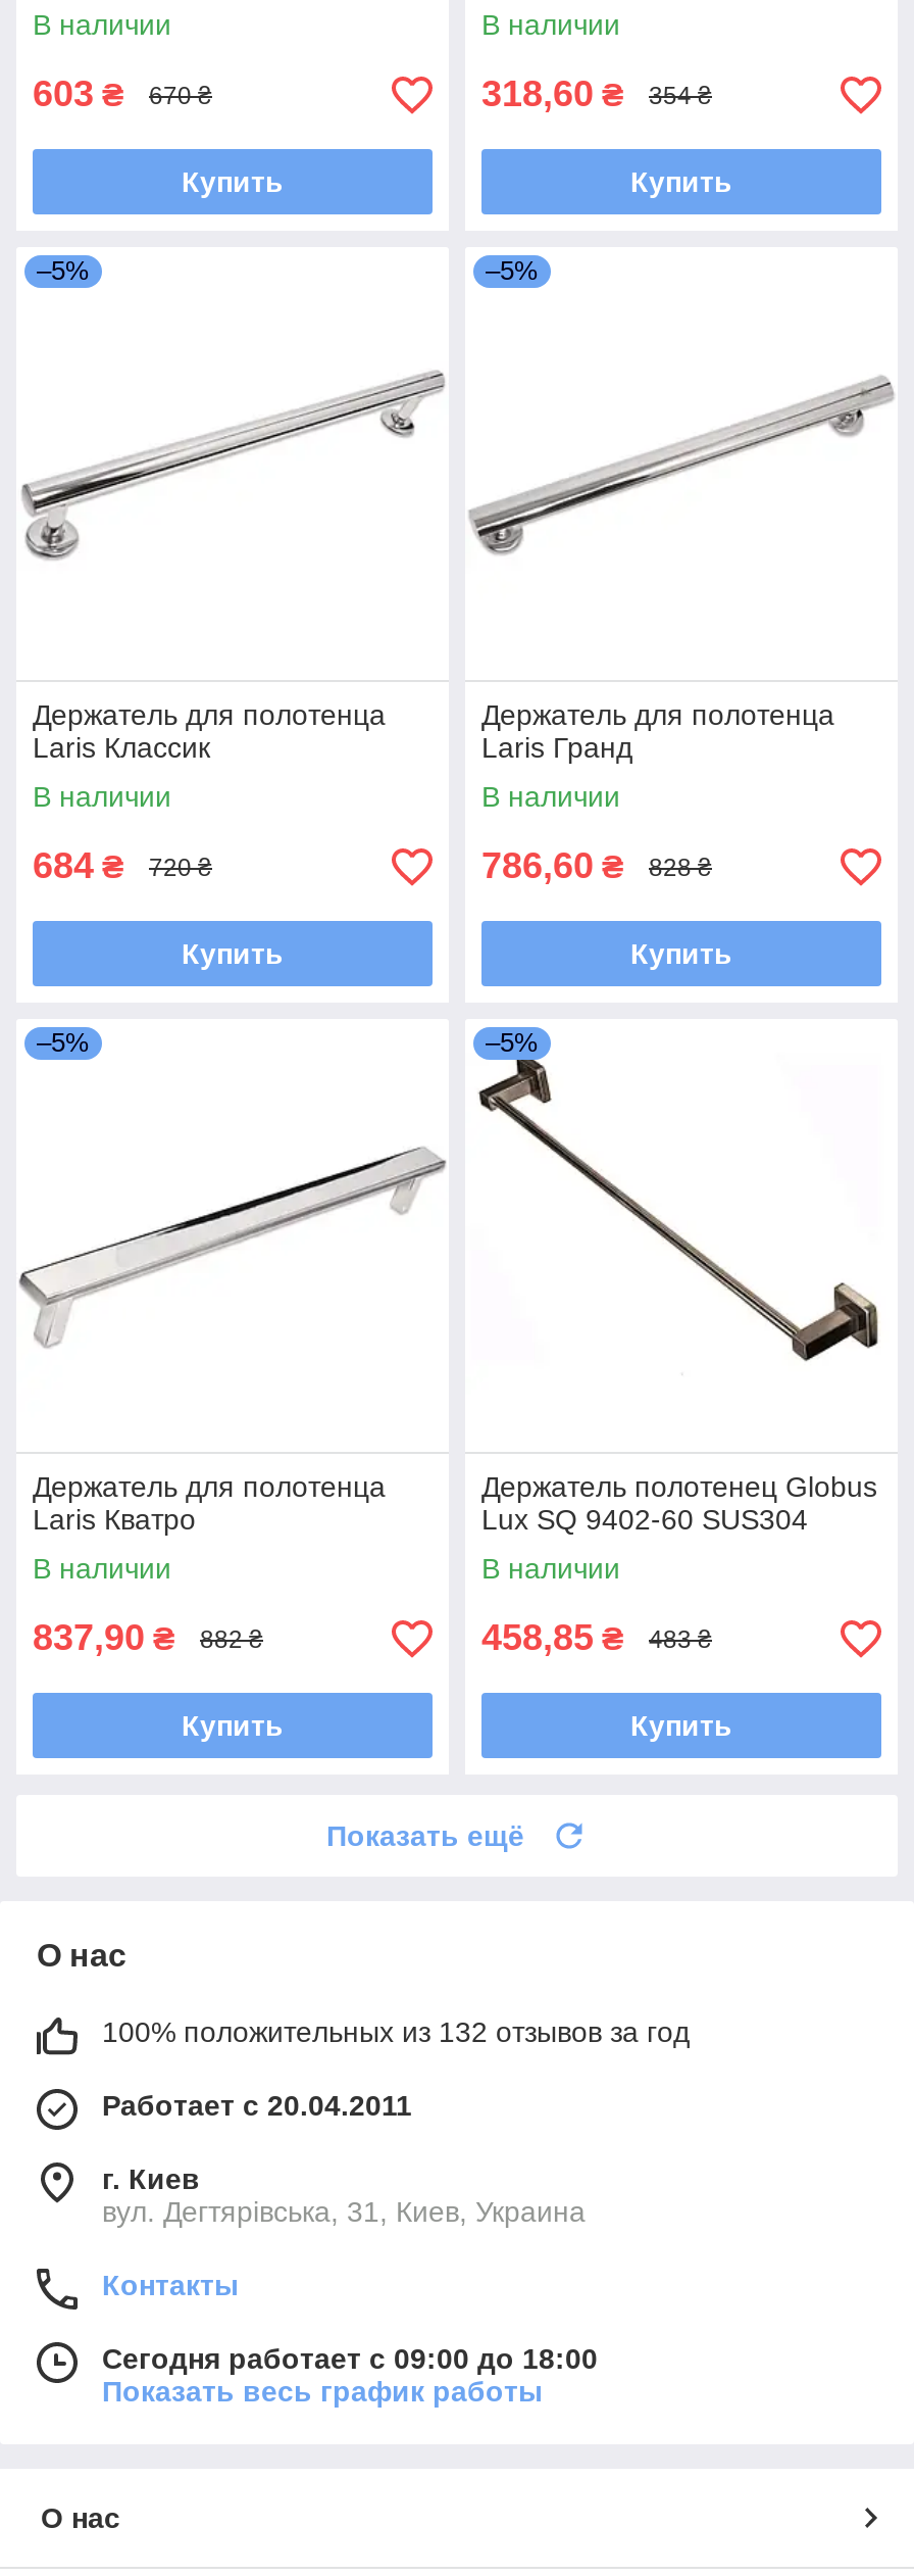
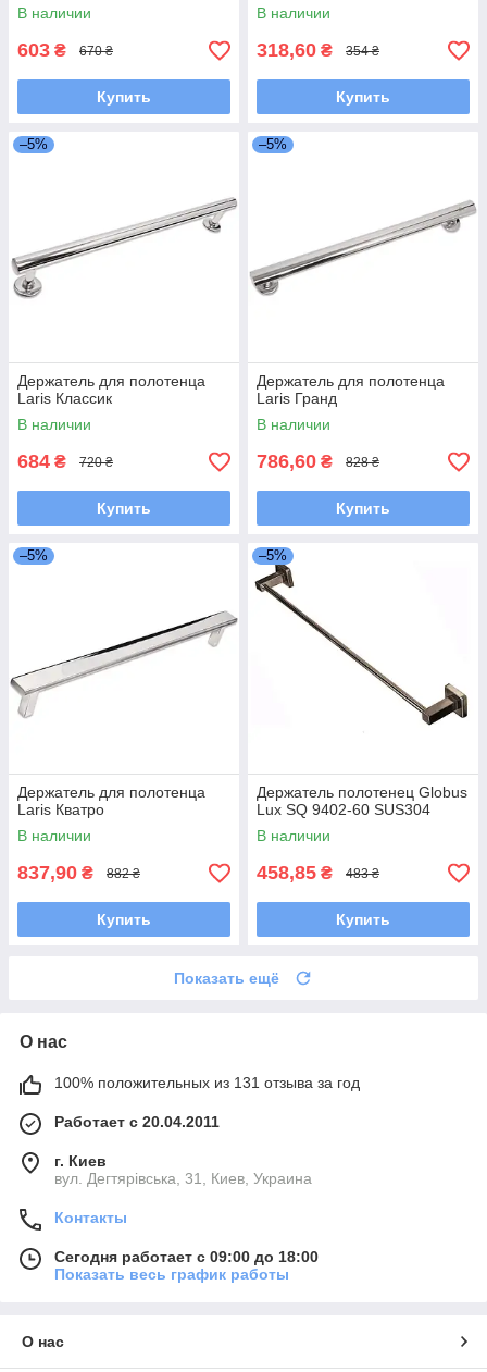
- 100% положительных из 132 отзывов за год
+ 100% положительных из 131 отзыва за год
